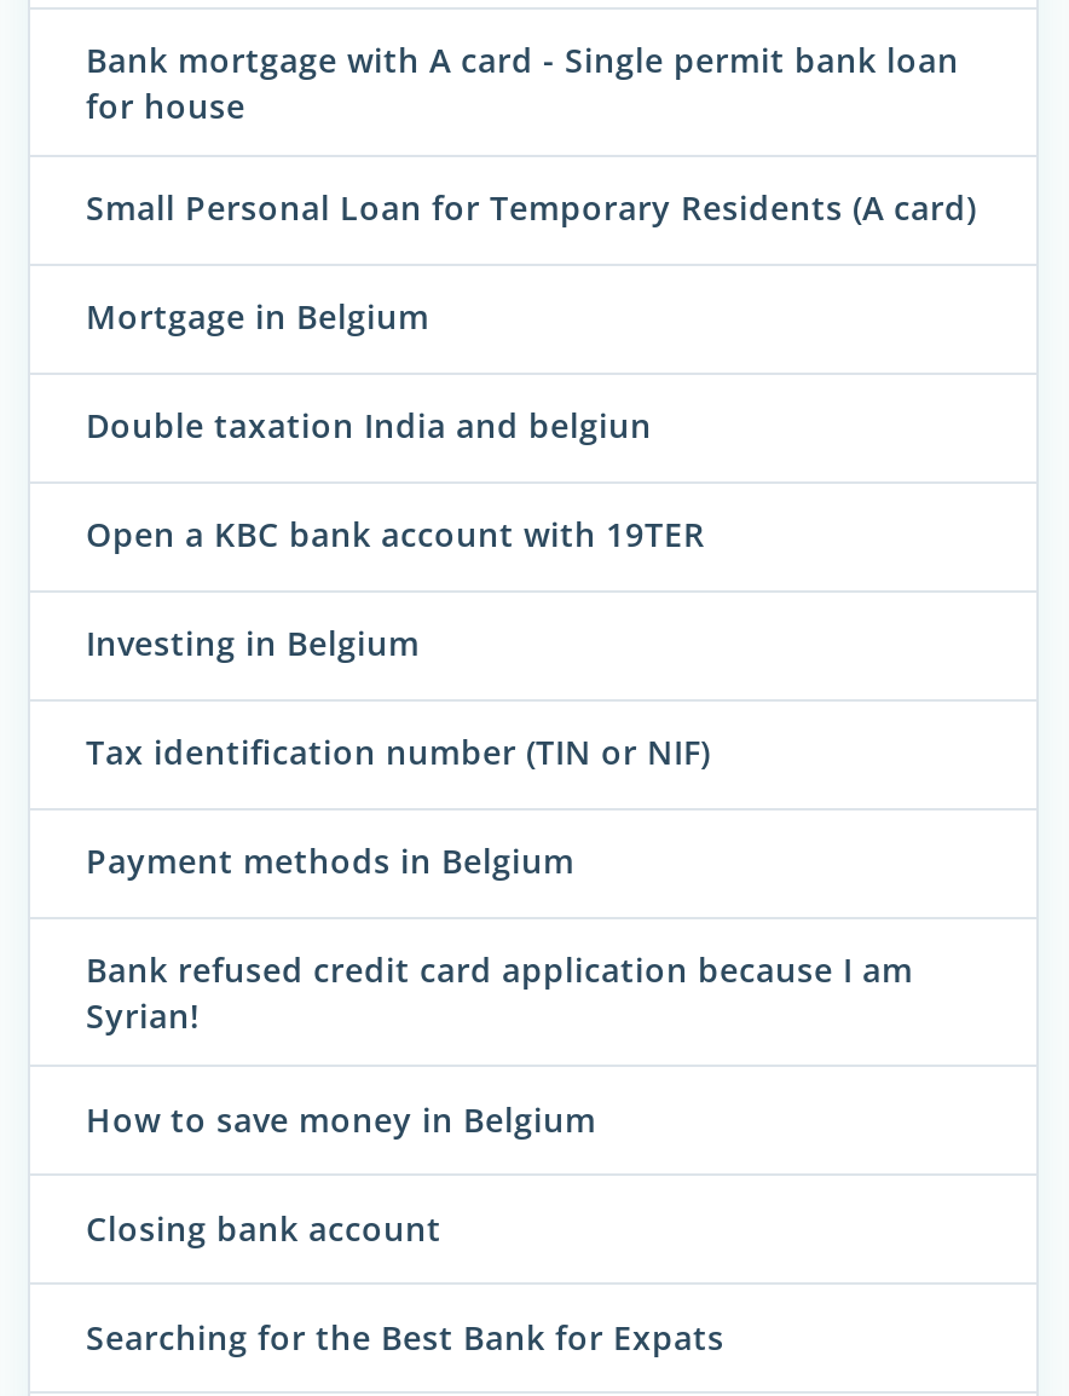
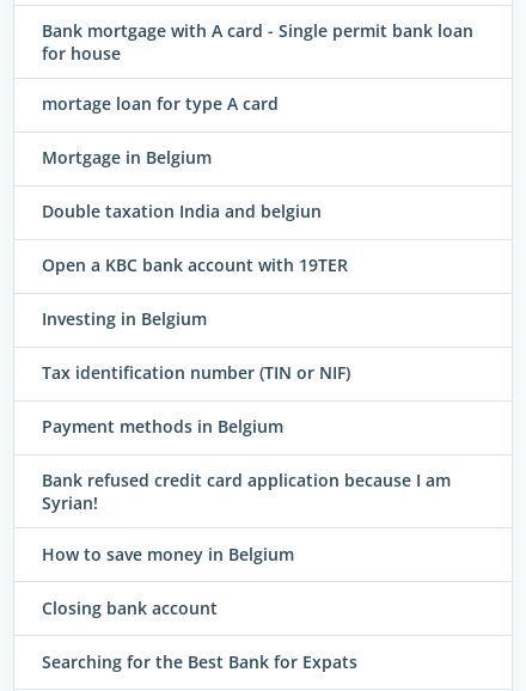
- Small Personal Loan for Temporary Residents (A card)
+ mortage loan for type A card
